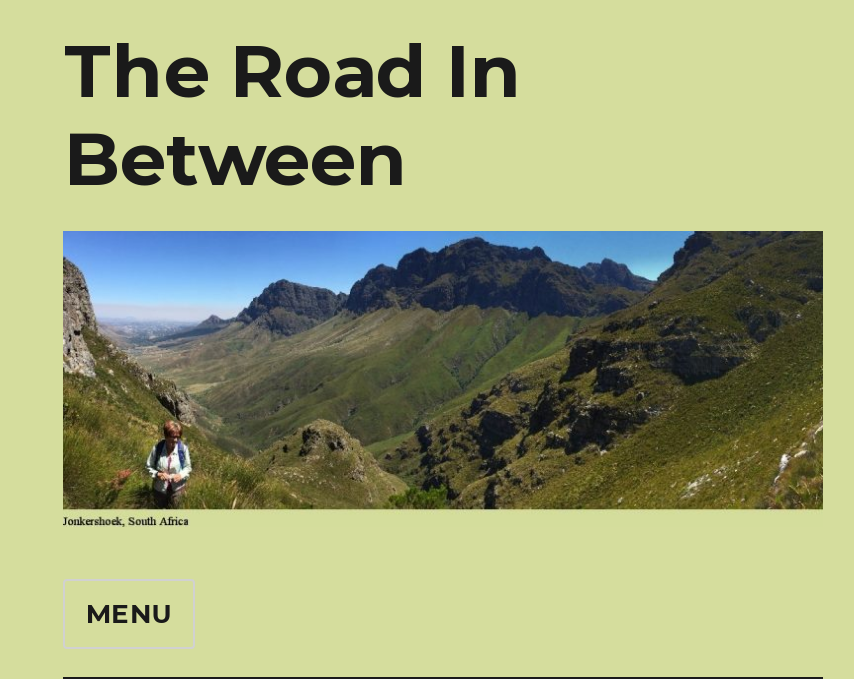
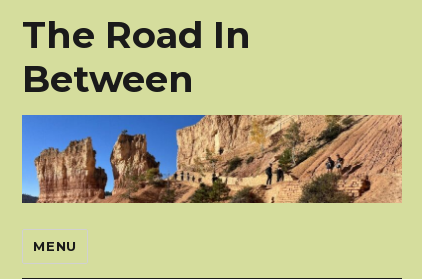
- [image]
+ [image]
